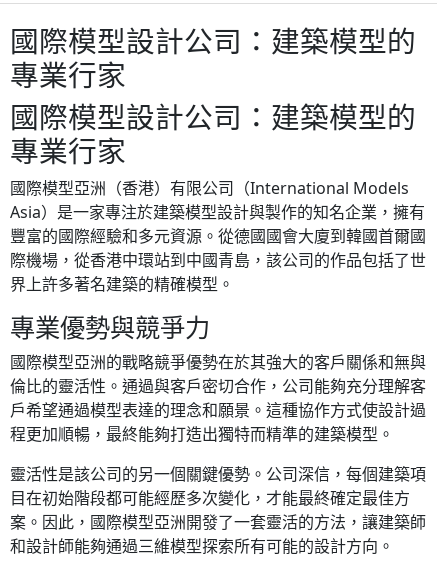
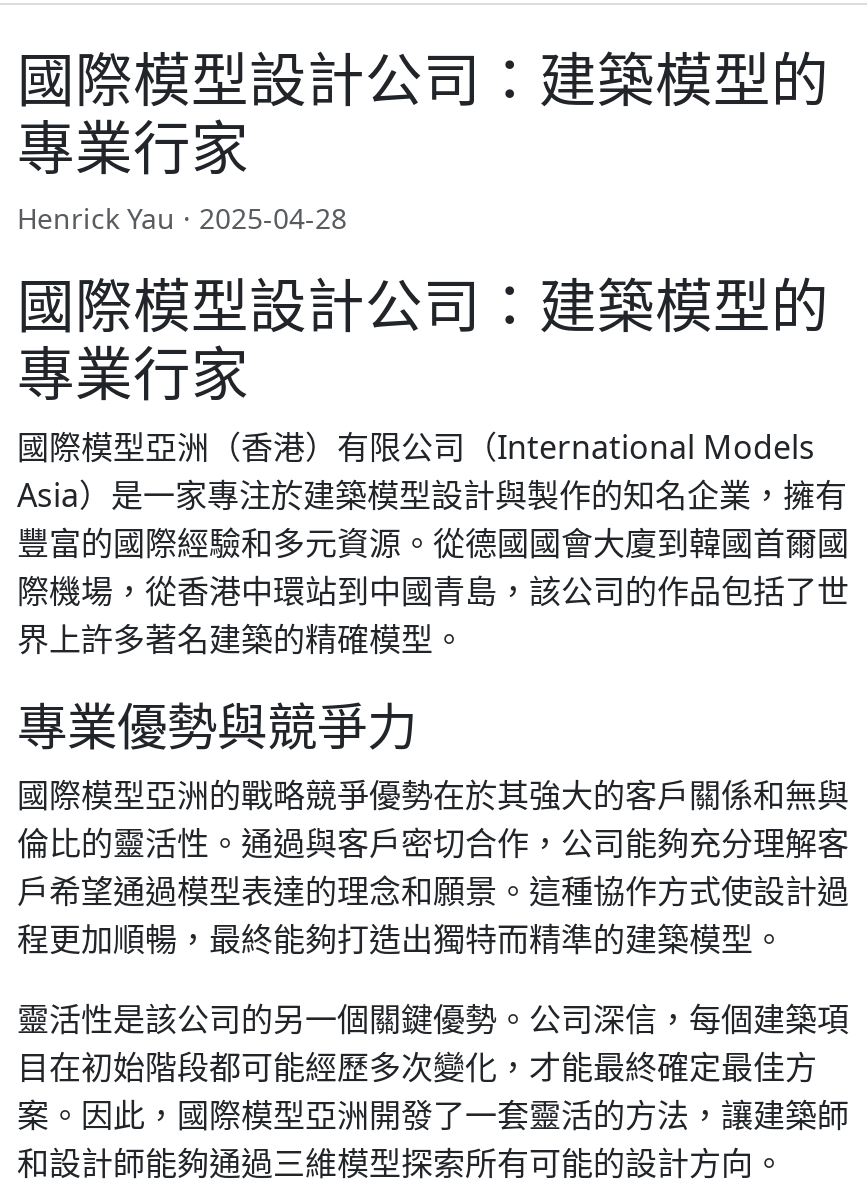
+ Henrick Yau · 2025-04-28
